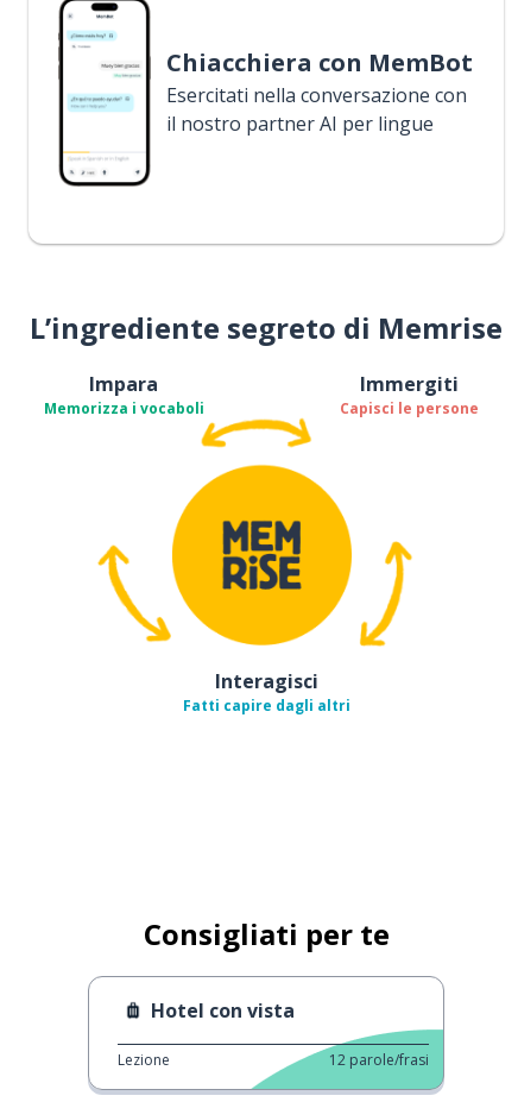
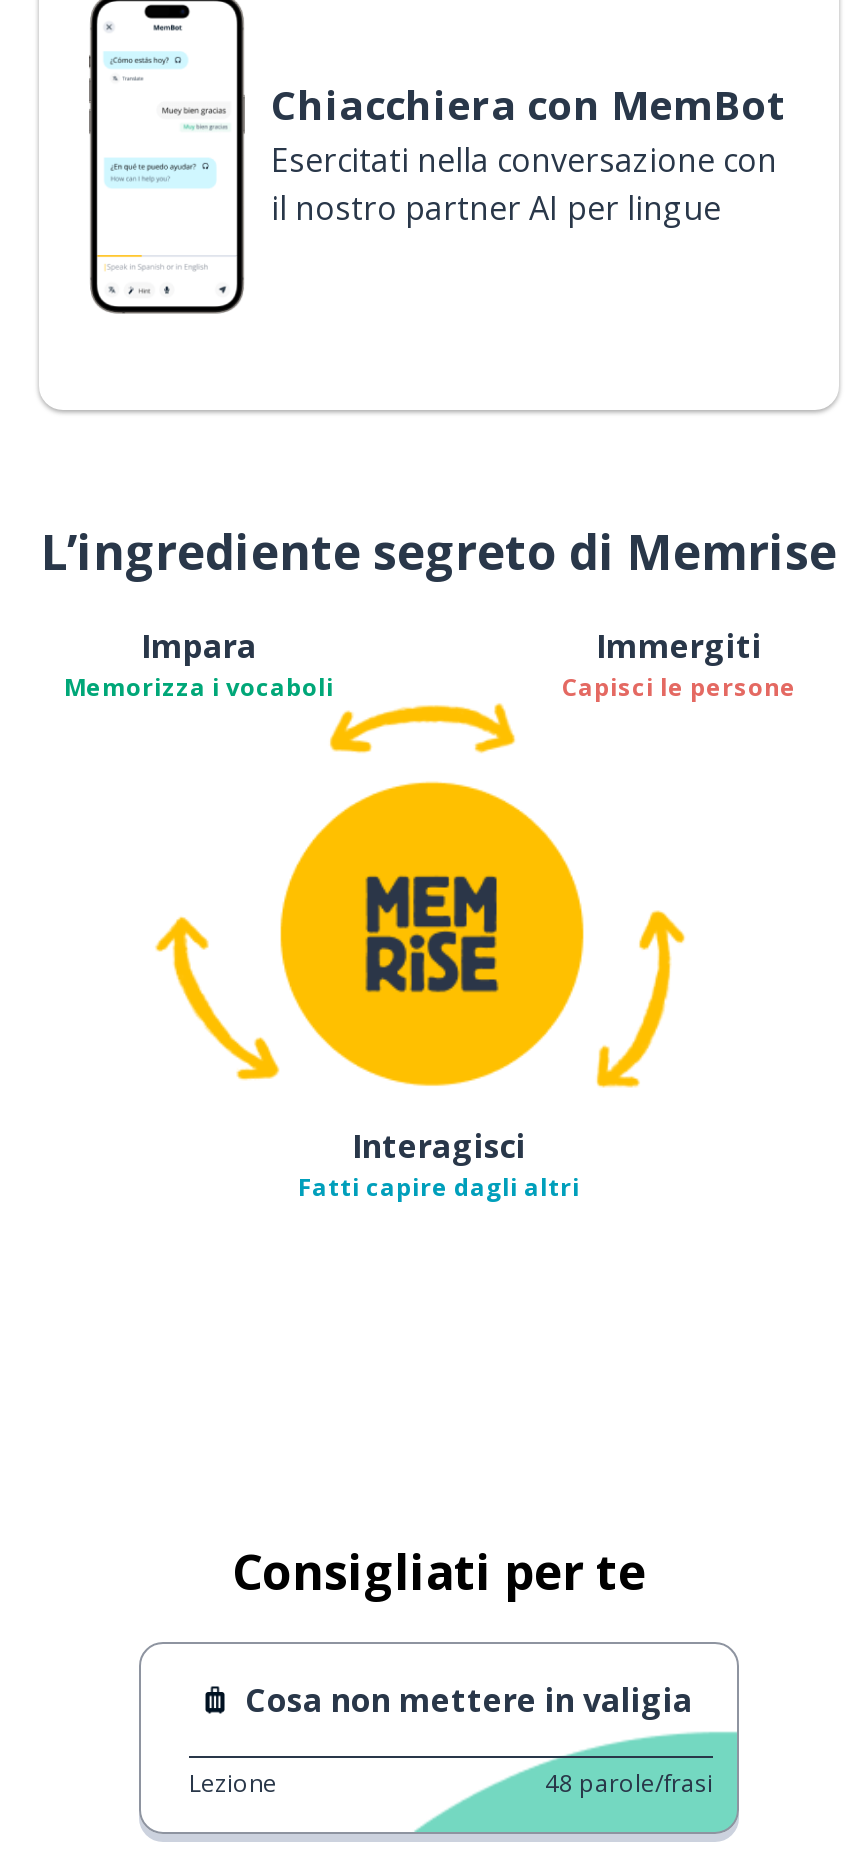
- Hotel con vista
+ Cosa non mettere in valigia

- 12 parole/frasi
+ 48 parole/frasi
